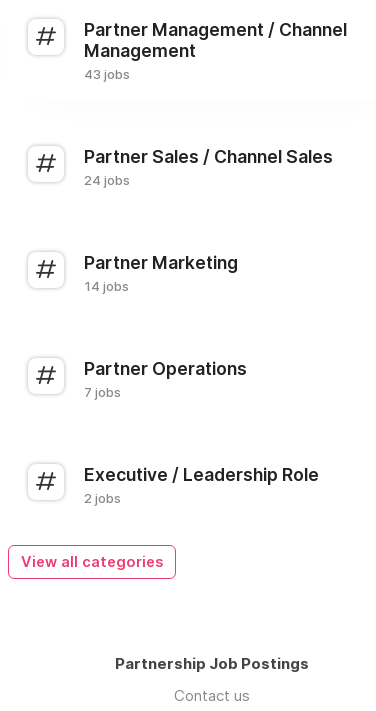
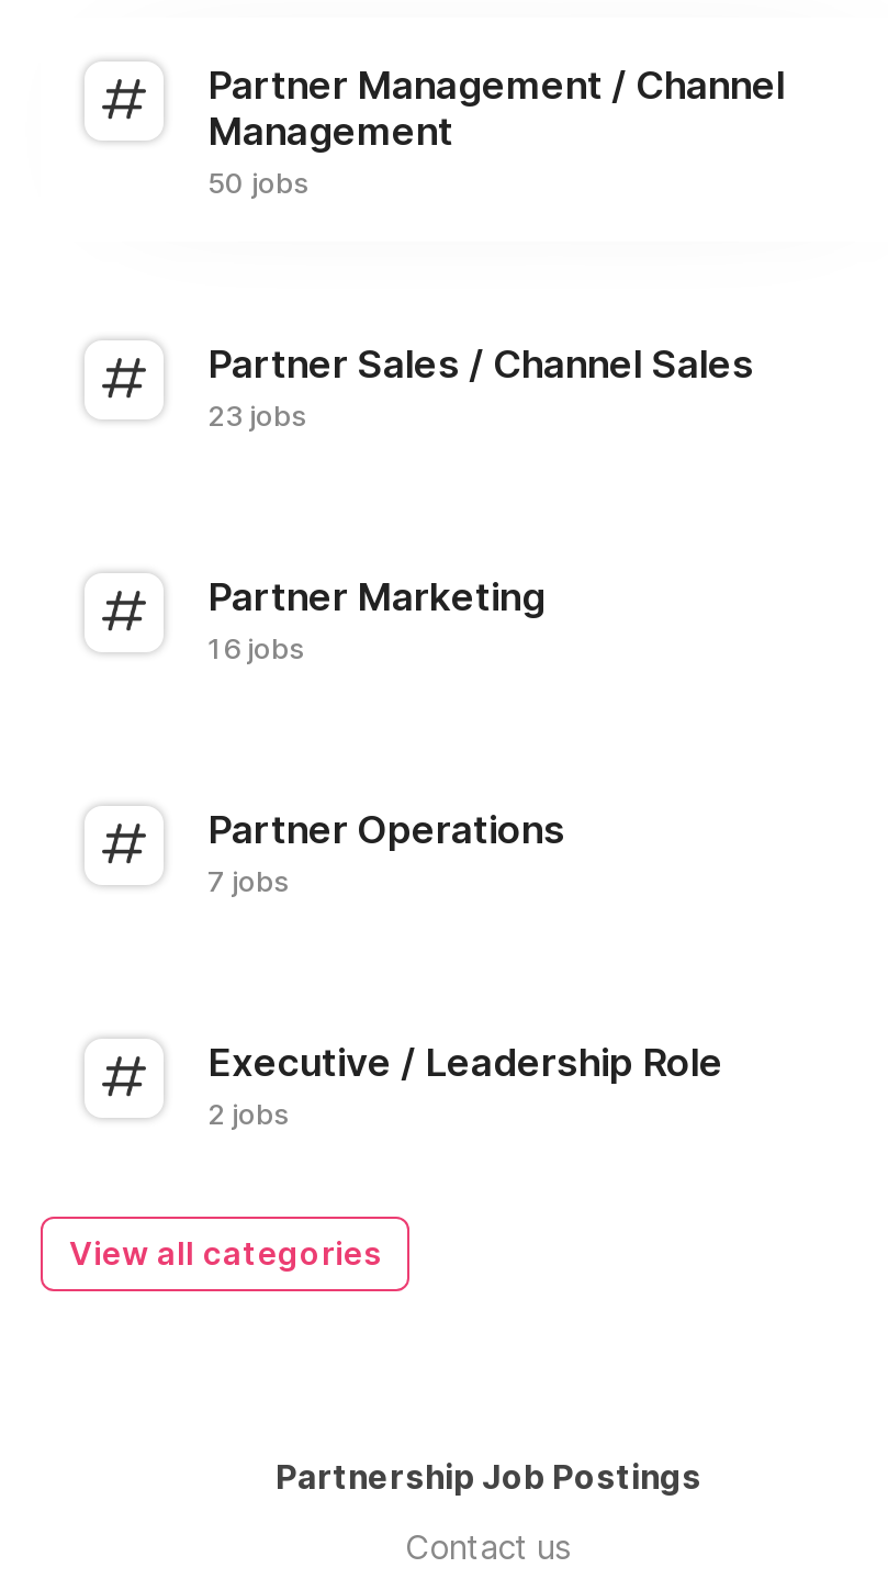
- 43 jobs
+ 50 jobs

- 24 jobs
+ 23 jobs

- 14 jobs
+ 16 jobs
